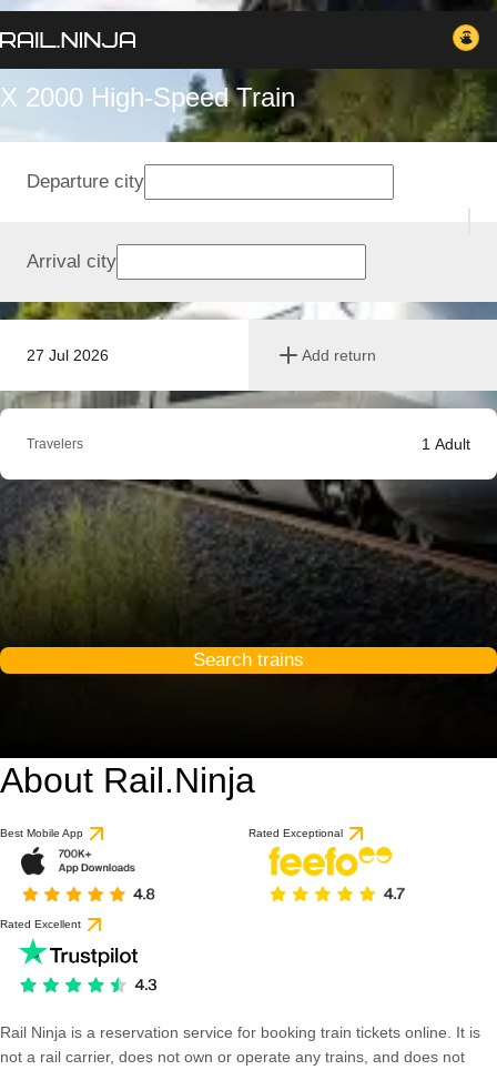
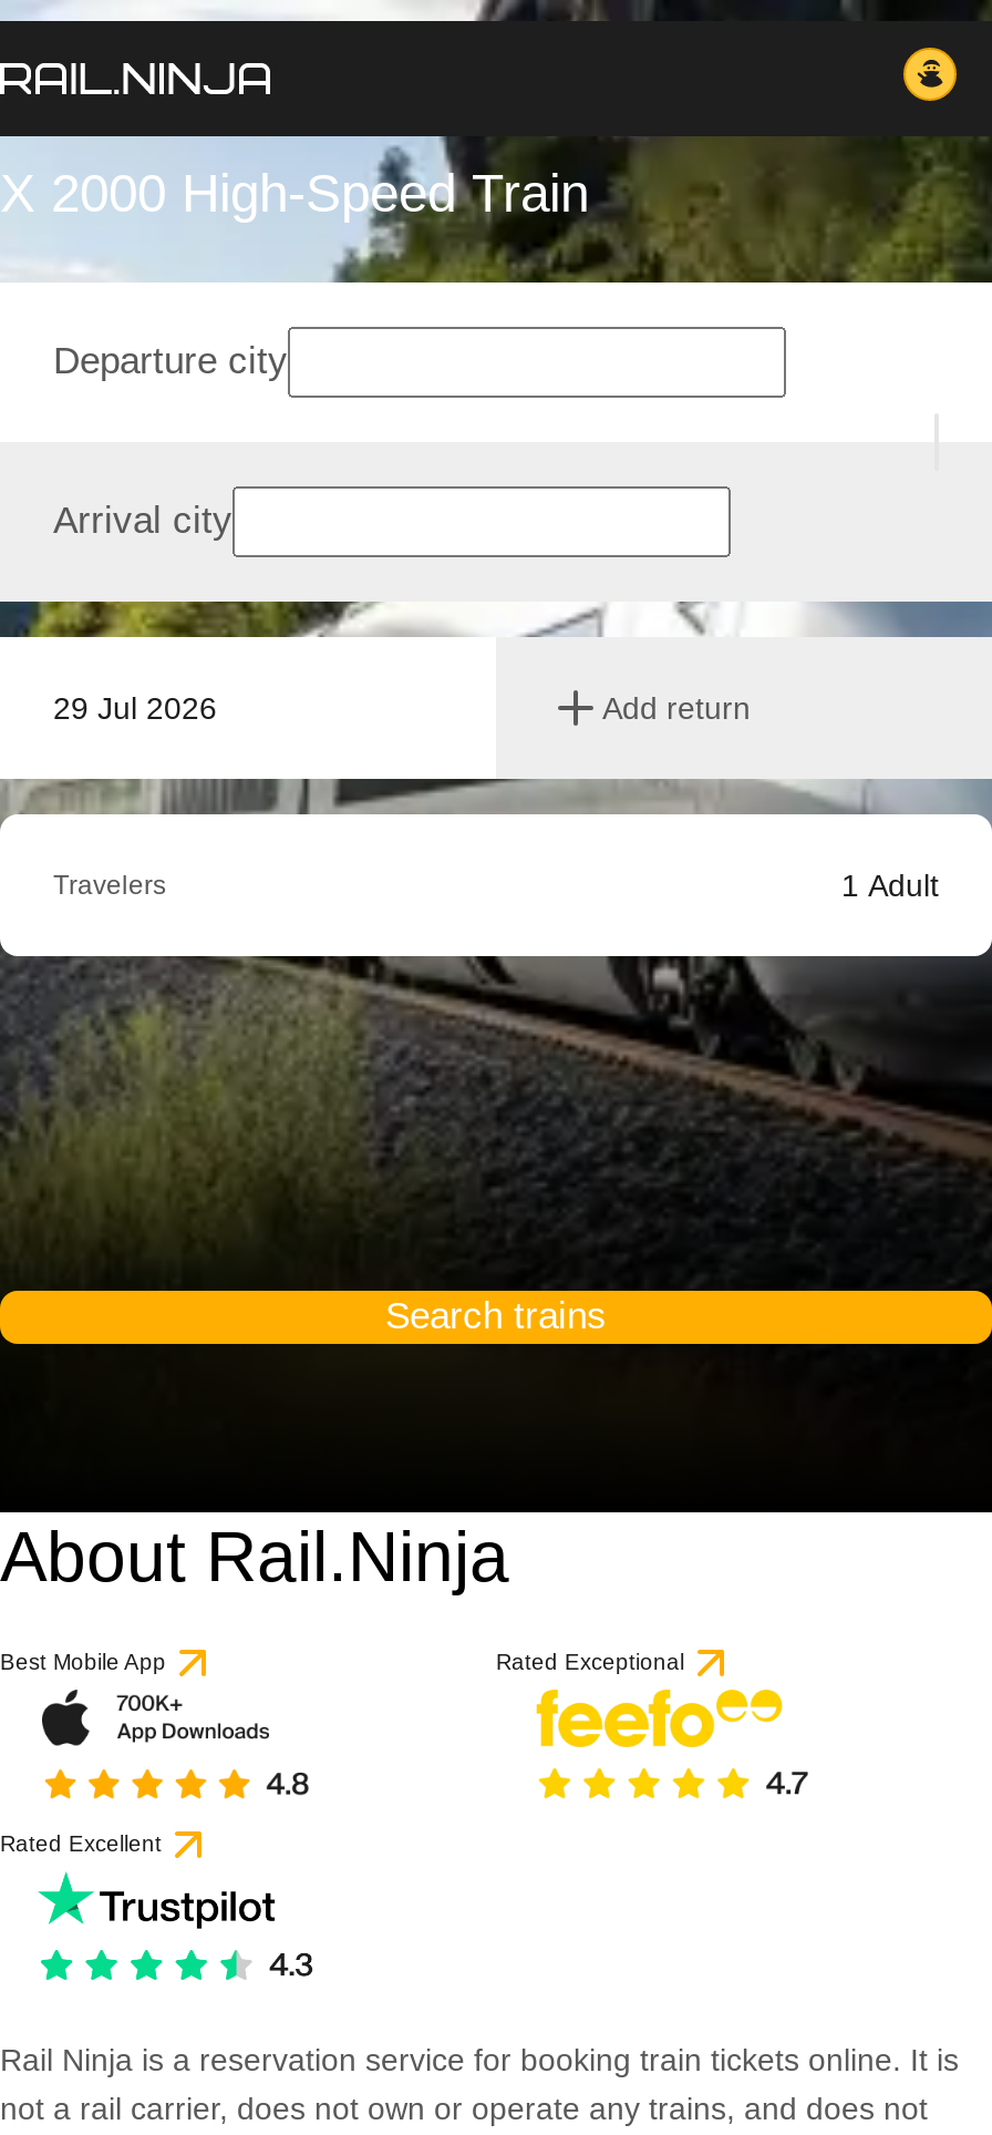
- 27 Jul 2026
+ 29 Jul 2026
